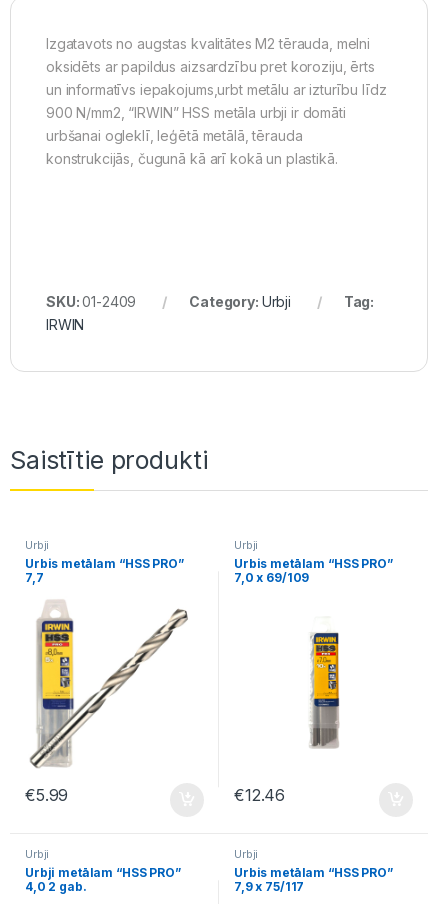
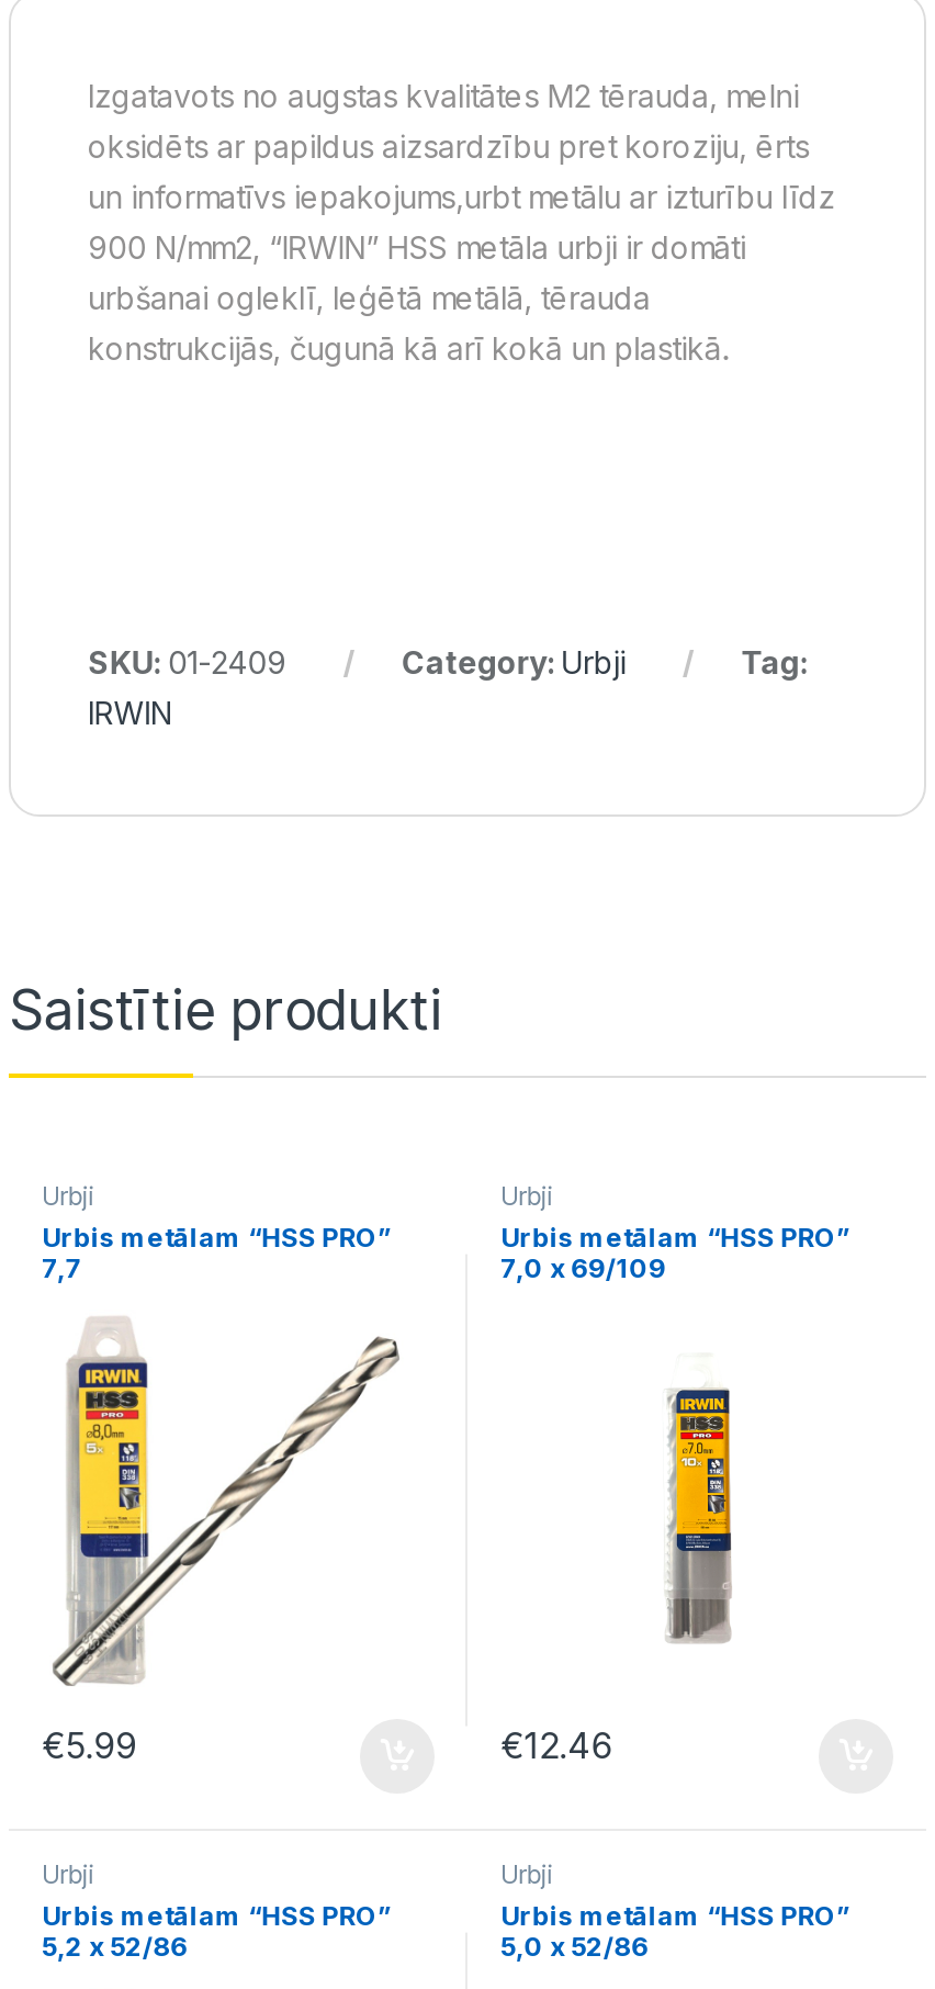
- Urbji metālam “HSS PRO”
- 4,0 2 gab.
+ Urbis metālam “HSS PRO”
+ 5,2 x 52/86

- 7,9 x 75/117
+ 5,0 x 52/86
